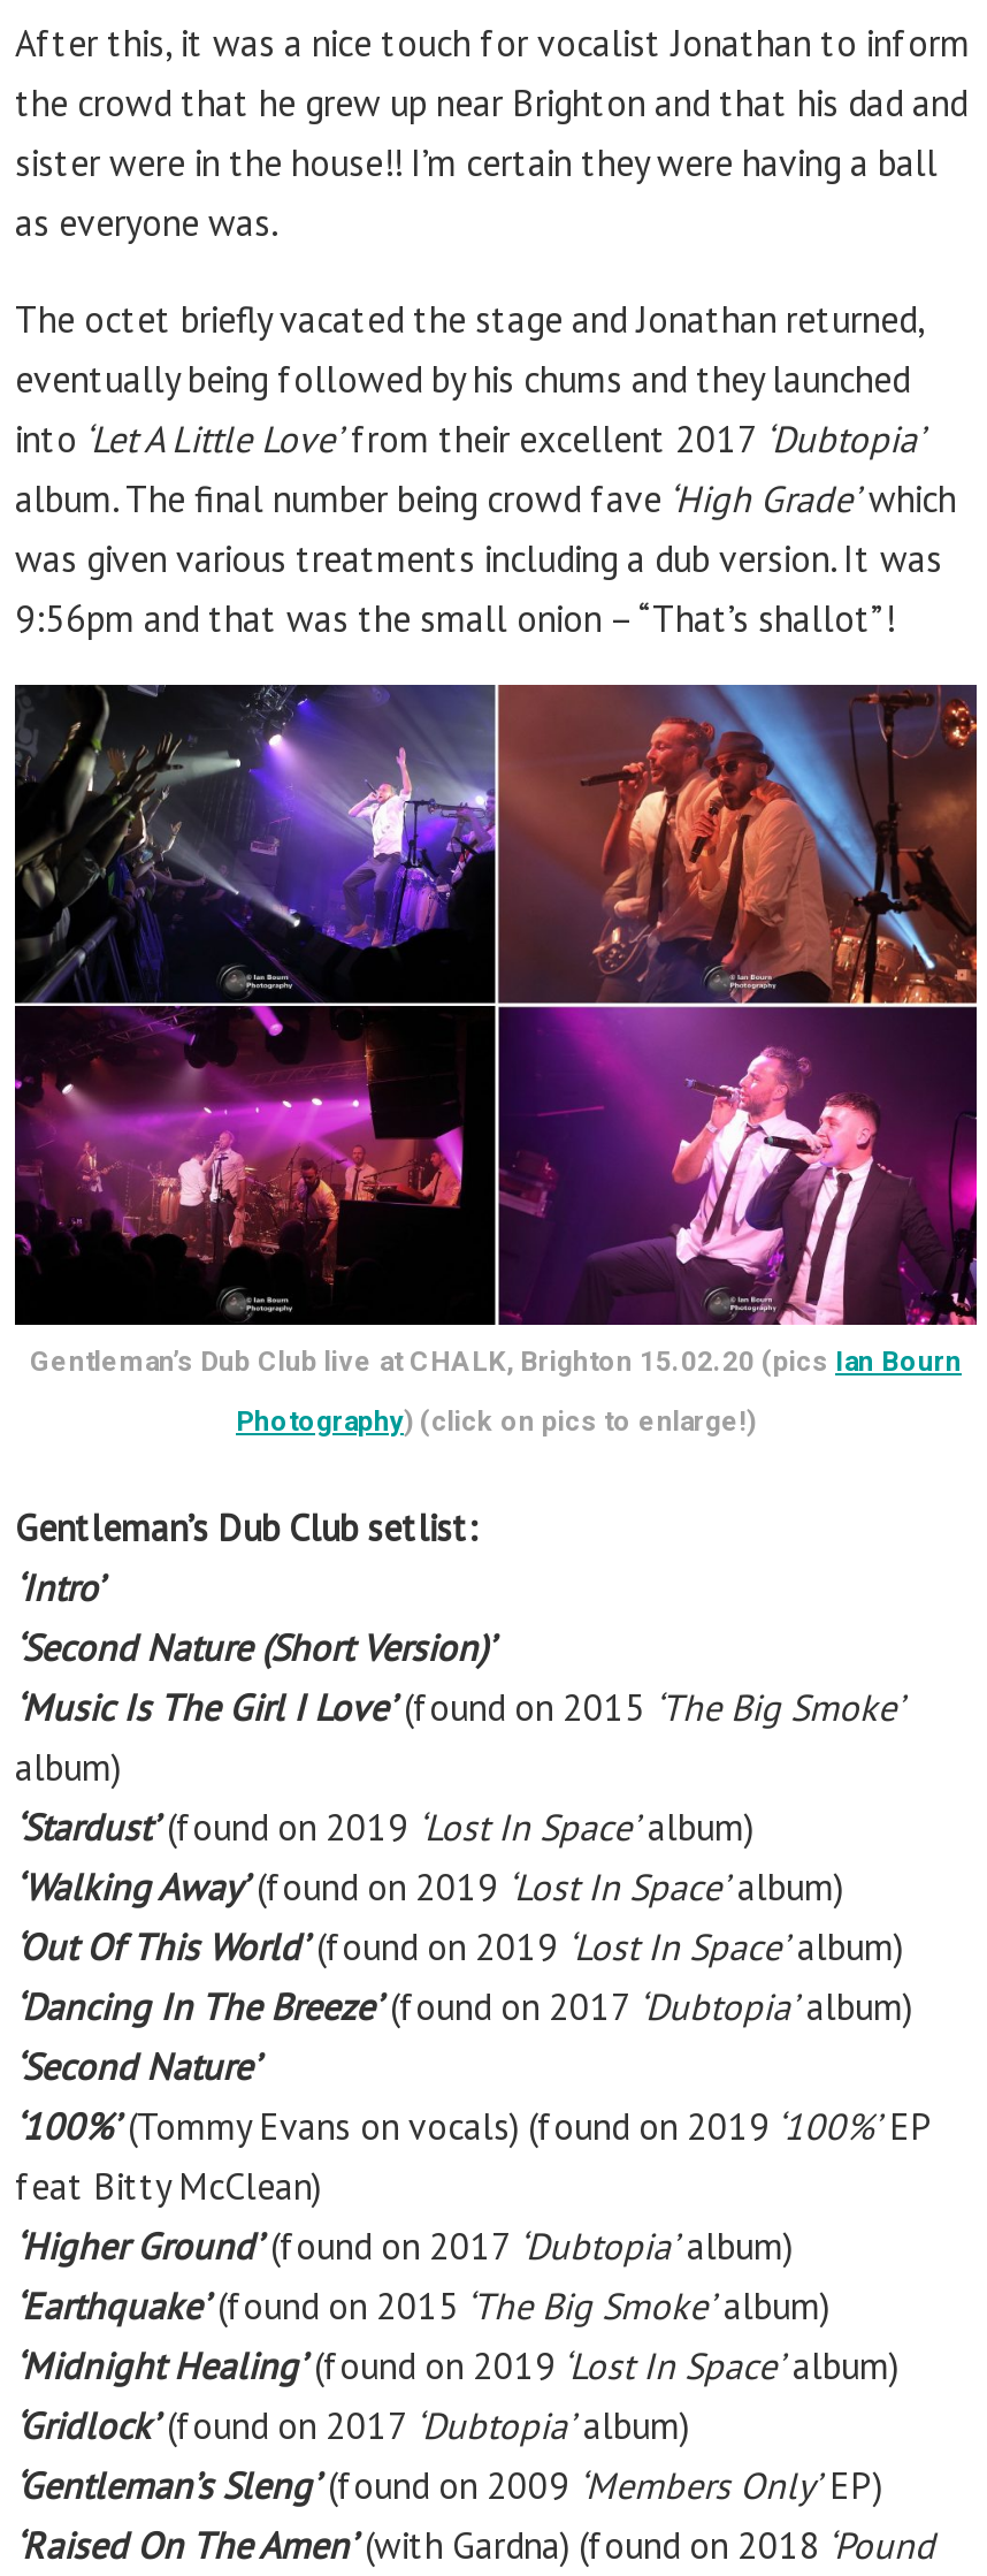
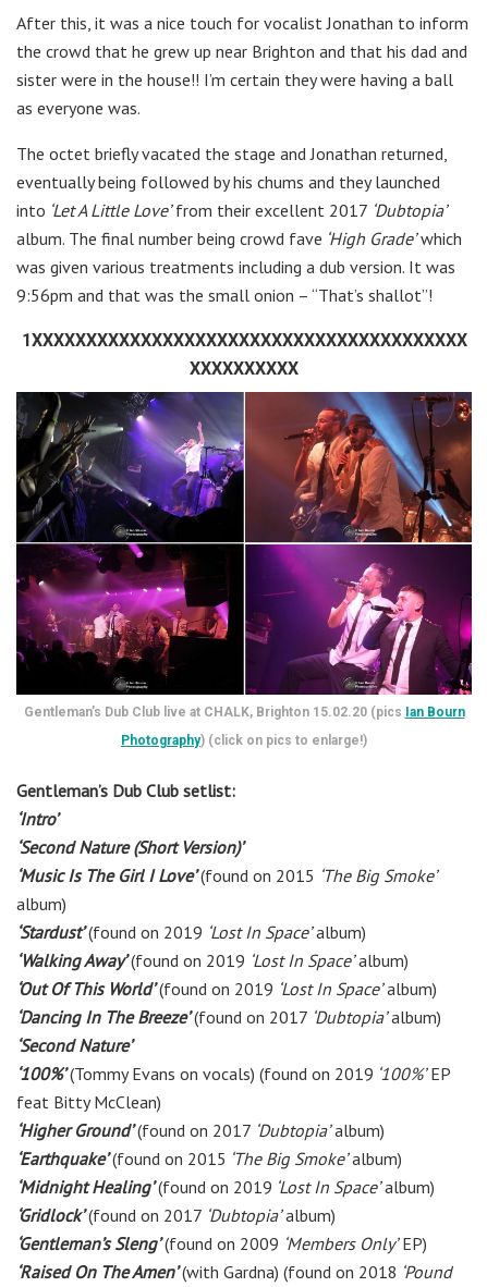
+ 1XXXXXXXXXXXXXXXXXXXXXXXXXXXXXXXXXXXXXXXX
+ XXXXXXXXXX
